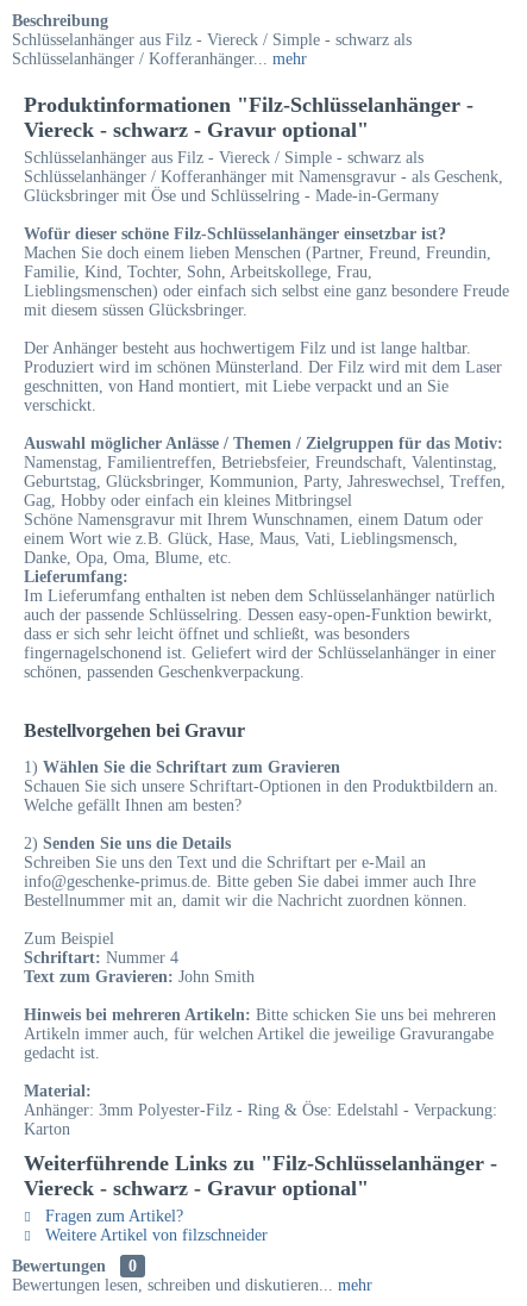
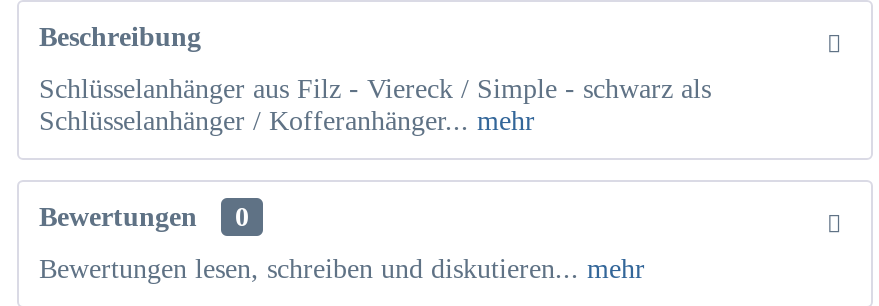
- Produktinformationen "Filz-Schlüsselanhänger -
- Viereck - schwarz - Gravur optional"
- Schlüsselanhänger aus Filz - Viereck / Simple - schwarz als
- Schlüsselanhänger / Kofferanhänger mit Namensgravur - als Geschenk,
- Glücksbringer mit Öse und Schlüsselring - Made-in-Germany
- Wofür dieser schöne Filz-Schlüsselanhänger einsetzbar ist?
- Machen Sie doch einem lieben Menschen (Partner, Freund, Freundin,
- Familie, Kind, Tochter, Sohn, Arbeitskollege, Frau,
- Lieblingsmenschen) oder einfach sich selbst eine ganz besondere Freude
- mit diesem süssen Glücksbringer.
- Der Anhänger besteht aus hochwertigem Filz und ist lange haltbar.
- Produziert wird im schönen Münsterland. Der Filz wird mit dem Laser
- geschnitten, von Hand montiert, mit Liebe verpackt und an Sie
- verschickt.
- Auswahl möglicher Anlässe / Themen / Zielgruppen für das Motiv:
- Namenstag, Familientreffen, Betriebsfeier, Freundschaft, Valentinstag,
- Geburtstag, Glücksbringer, Kommunion, Party, Jahreswechsel, Treffen,
- Gag, Hobby oder einfach ein kleines Mitbringsel
- Schöne Namensgravur mit Ihrem Wunschnamen, einem Datum oder
- einem Wort wie z.B. Glück, Hase, Maus, Vati, Lieblingsmensch,
- Danke, Opa, Oma, Blume, etc.
- Lieferumfang:
- Im Lieferumfang enthalten ist neben dem Schlüsselanhänger natürlich
- auch der passende Schlüsselring. Dessen easy-open-Funktion bewirkt,
- dass er sich sehr leicht öffnet und schließt, was besonders
- fingernagelschonend ist. Geliefert wird der Schlüsselanhänger in einer
- schönen, passenden Geschenkverpackung.
- Bestellvorgehen bei Gravur
- 1) Wählen Sie die Schriftart zum Gravieren
- Schauen Sie sich unsere Schriftart-Optionen in den Produktbildern an.
- Welche gefällt Ihnen am besten?
- 2) Senden Sie uns die Details
- Schreiben Sie uns den Text und die Schriftart per e-Mail an
- info@geschenke-primus.de. Bitte geben Sie dabei immer auch Ihre
- Bestellnummer mit an, damit wir die Nachricht zuordnen können.
- Zum Beispiel
- Schriftart: Nummer 4
- Text zum Gravieren: John Smith
- Hinweis bei mehreren Artikeln: Bitte schicken Sie uns bei mehreren
- Artikeln immer auch, für welchen Artikel die jeweilige Gravurangabe
- gedacht ist.
- Material:
- Anhänger: 3mm Polyester-Filz - Ring & Öse: Edelstahl - Verpackung:
- Karton
- Weiterführende Links zu "Filz-Schlüsselanhänger -
- Viereck - schwarz - Gravur optional"
- Fragen zum Artikel?
- Weitere Artikel von filzschneider
